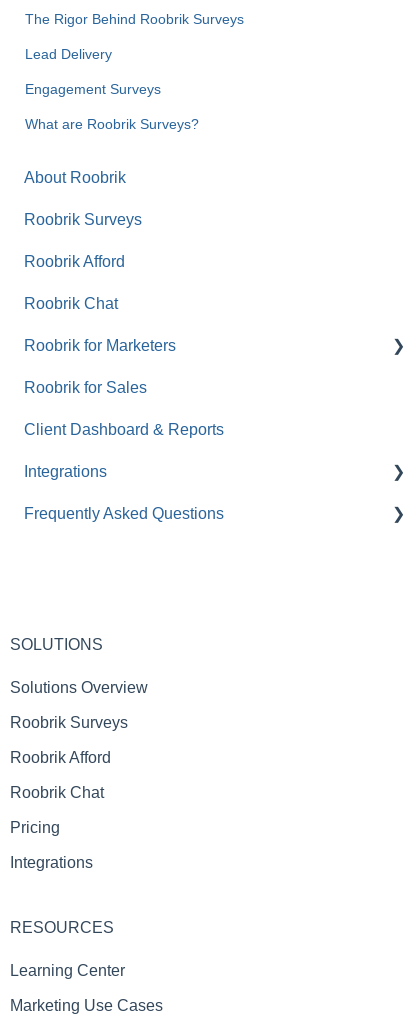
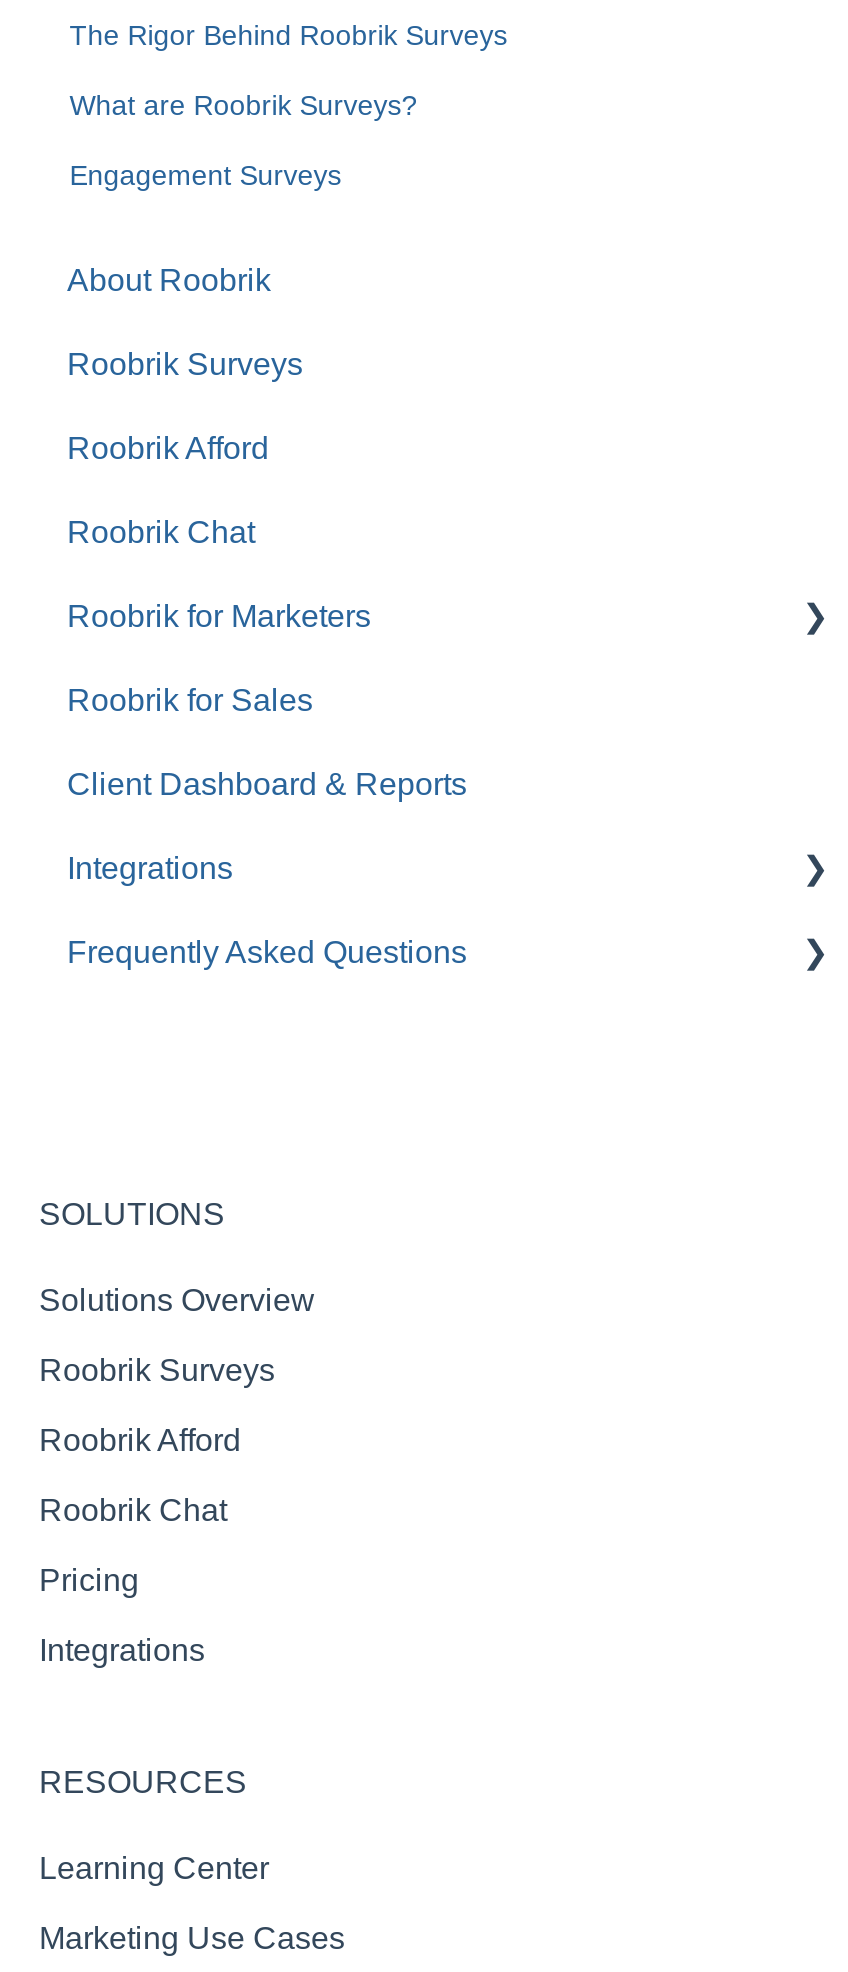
- Lead Delivery

moved up: What are Roobrik Surveys?
